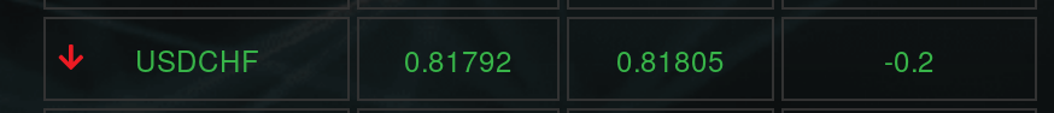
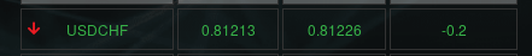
- 0.81792
+ 0.81213

- 0.81805
+ 0.81226
